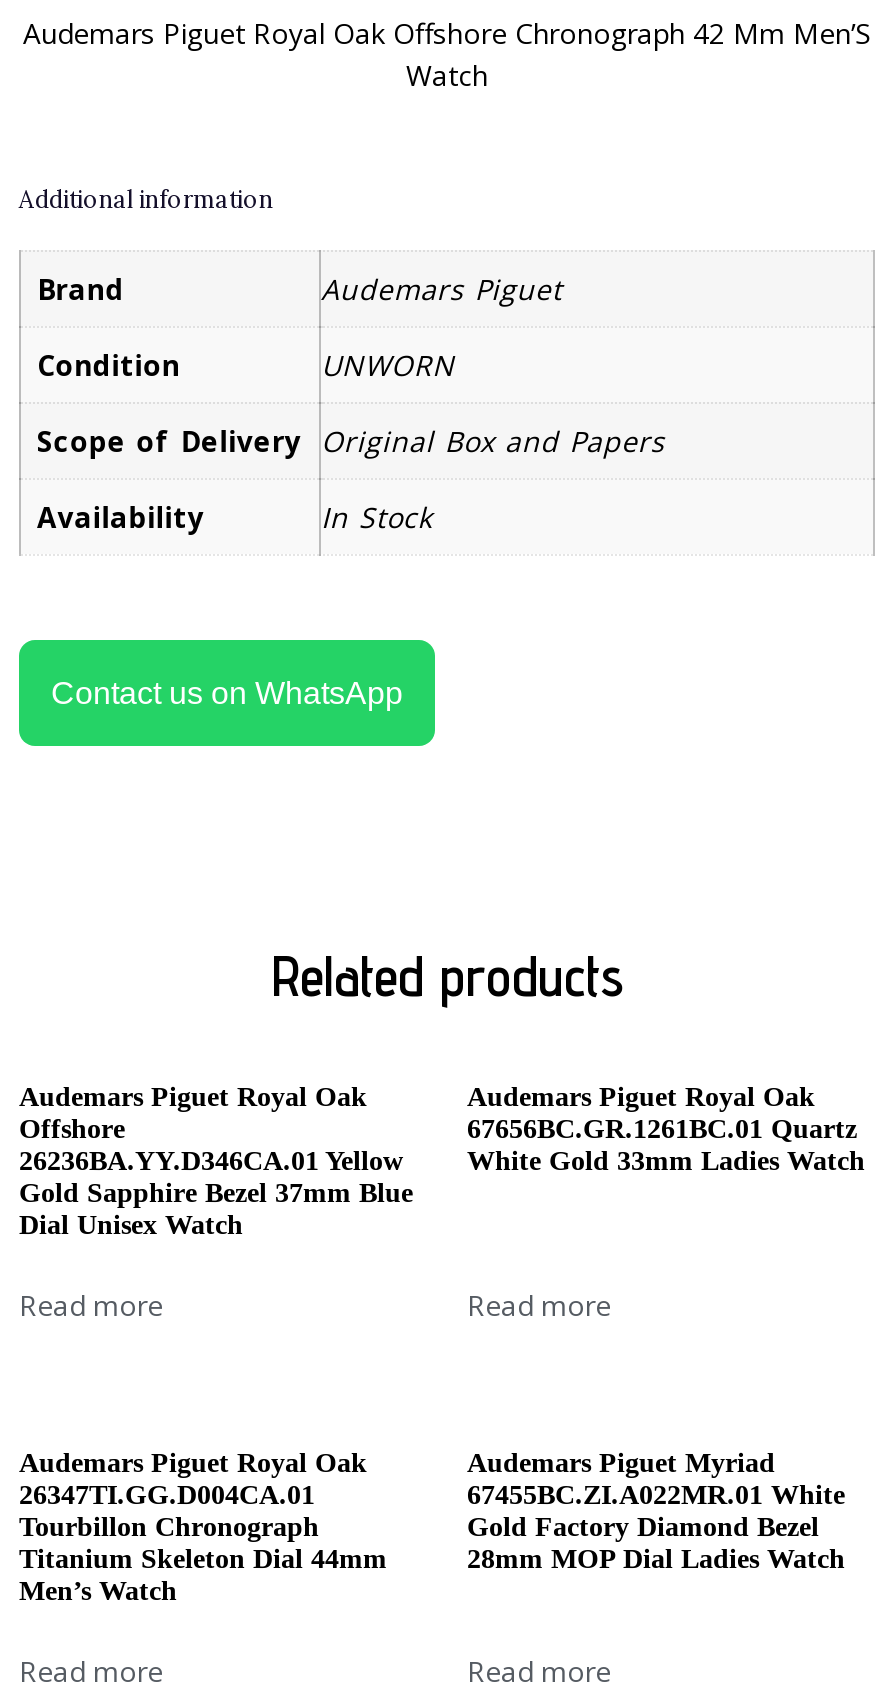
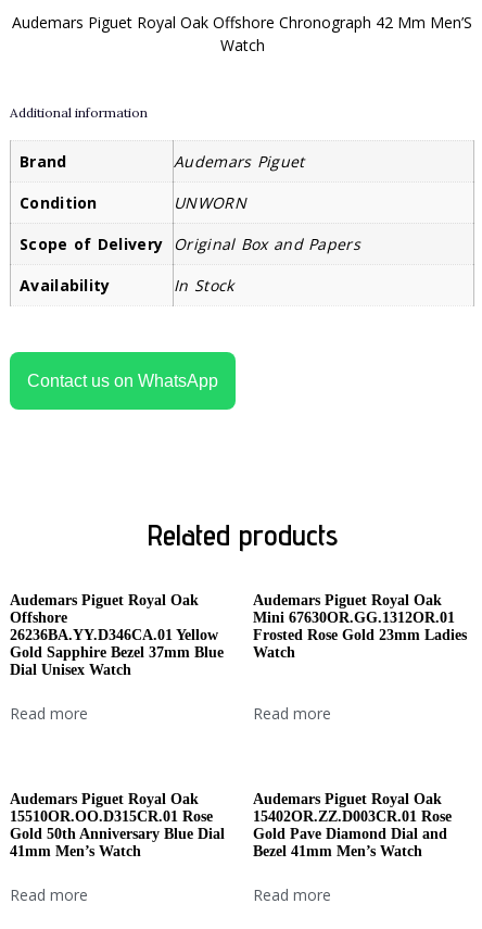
- 67656BC.GR.1261BC.01 Quartz
- White Gold 33mm Ladies Watch
+ Mini 67630OR.GG.1312OR.01
+ Frosted Rose Gold 23mm Ladies
+ Watch

- Audemars Piguet Myriad
- 67455BC.ZI.A022MR.01 White
- Gold Factory Diamond Bezel
- 28mm MOP Dial Ladies Watch
+ Audemars Piguet Royal Oak
+ 15402OR.ZZ.D003CR.01 Rose
+ Gold Pave Diamond Dial and
+ Bezel 41mm Men’s Watch

- 26347TI.GG.D004CA.01
- Tourbillon Chronograph
- Titanium Skeleton Dial 44mm
- Men’s Watch
+ 15510OR.OO.D315CR.01 Rose
+ Gold 50th Anniversary Blue Dial
+ 41mm Men’s Watch
